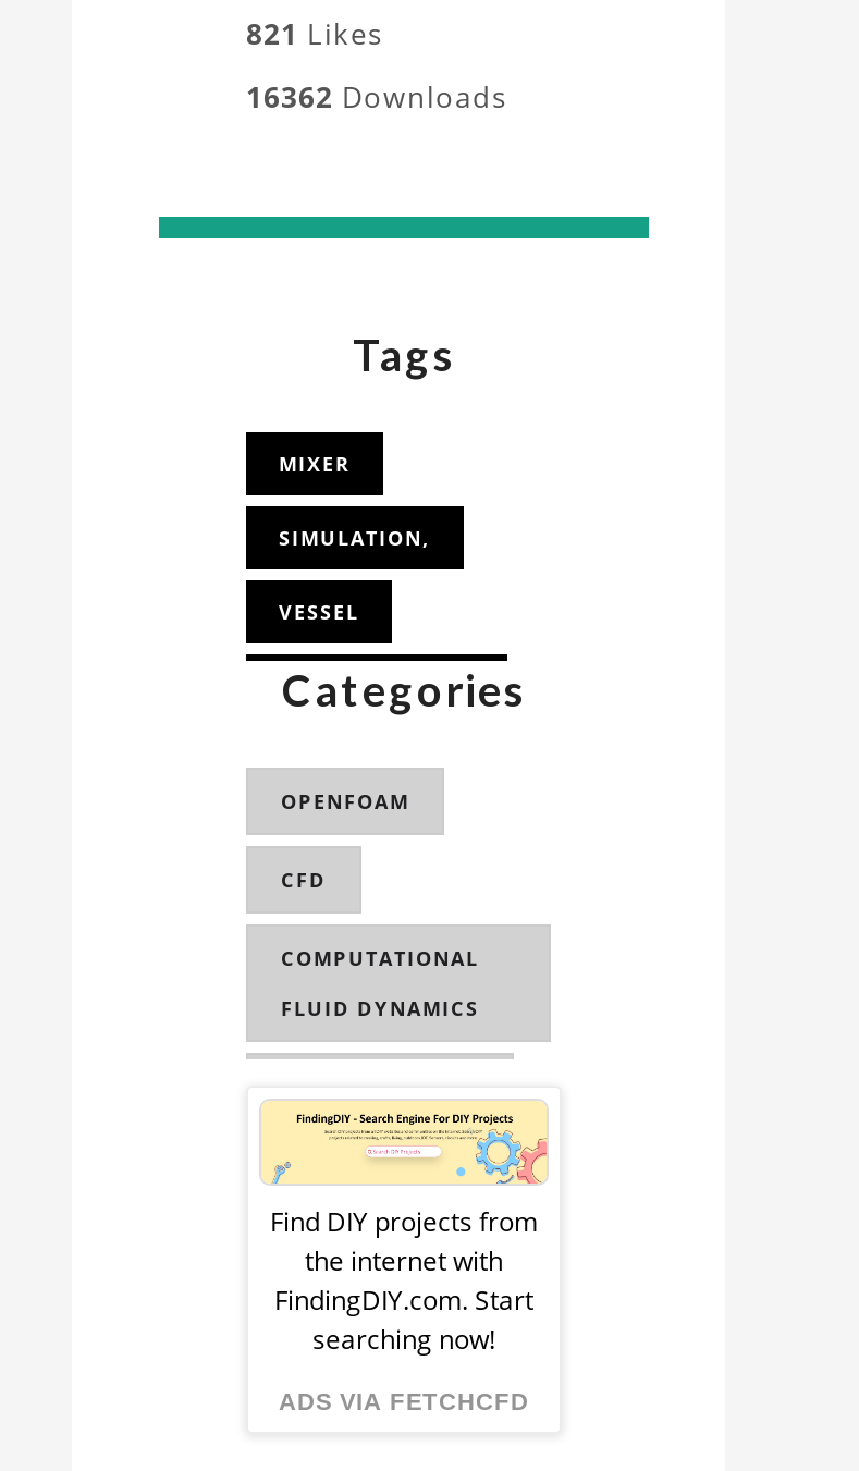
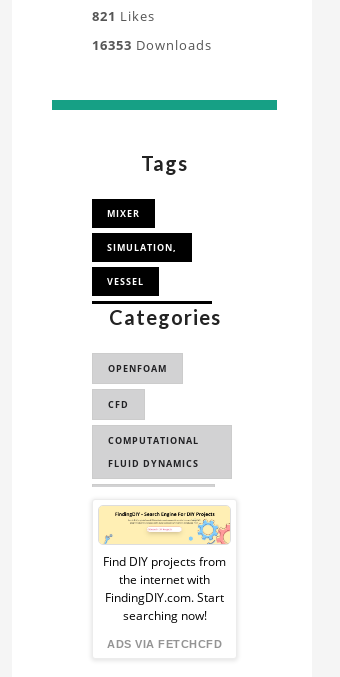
- 16362 Downloads
+ 16353 Downloads
